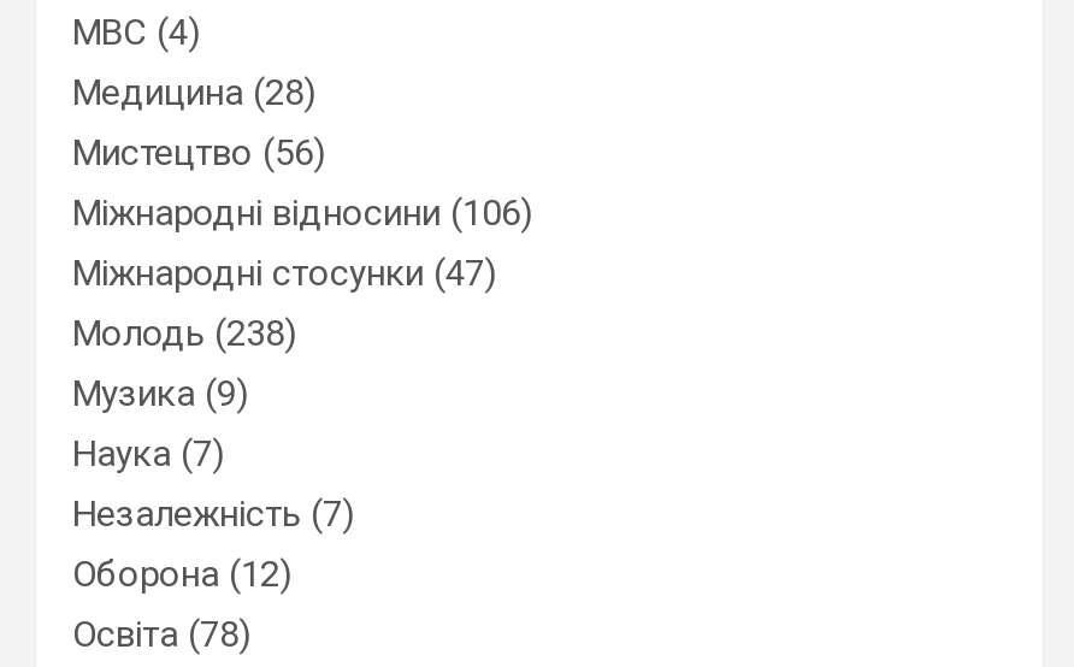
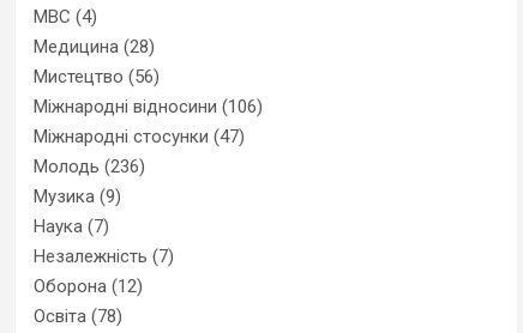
- Молодь (238)
+ Молодь (236)
